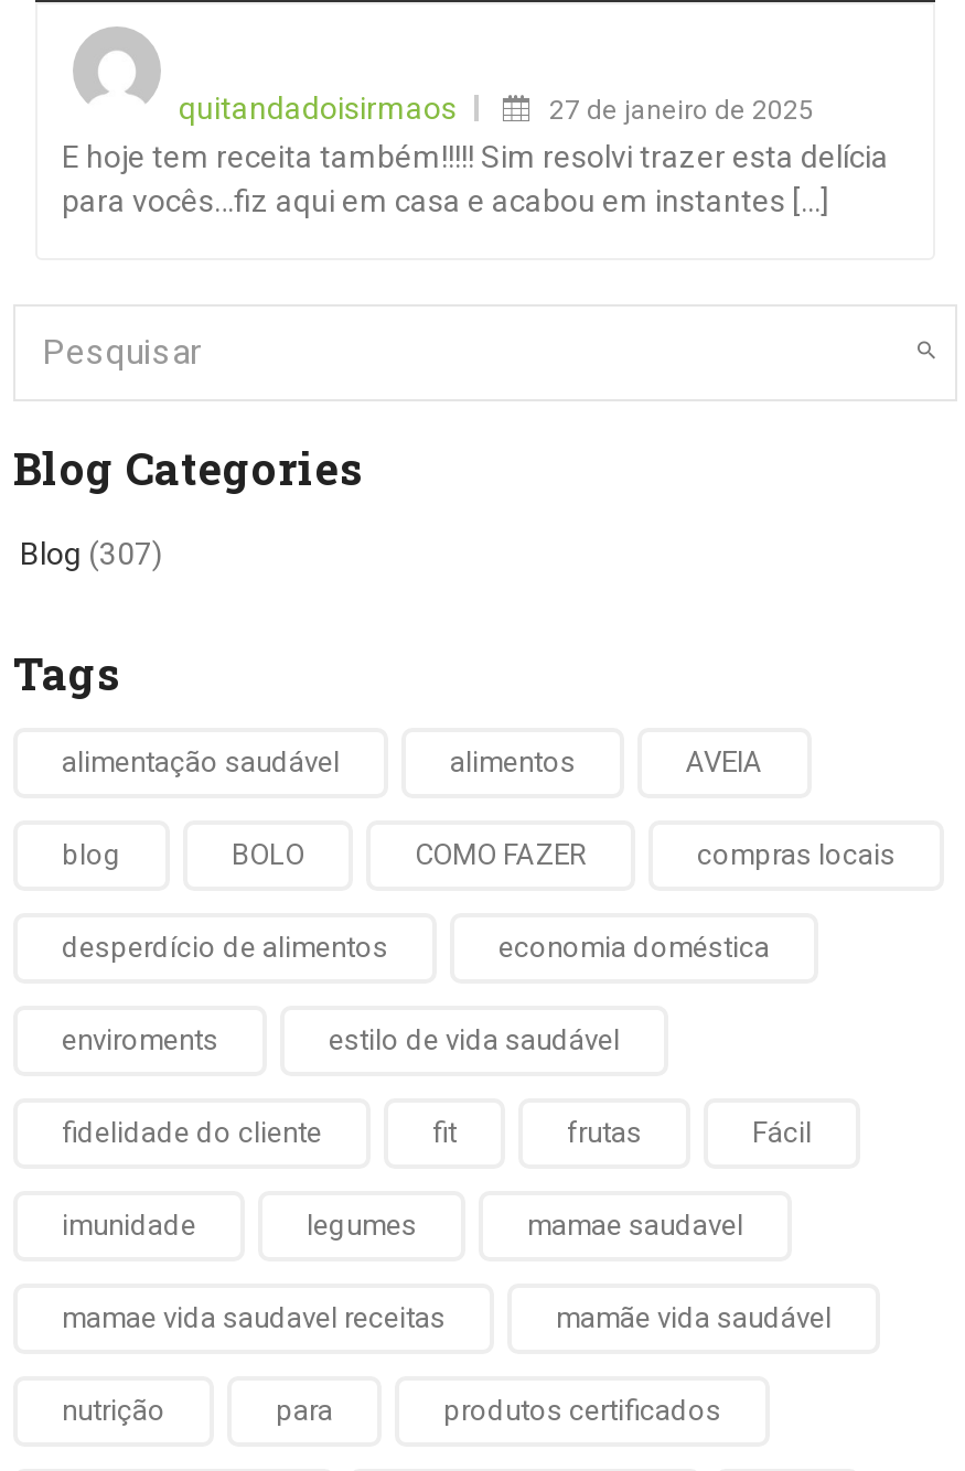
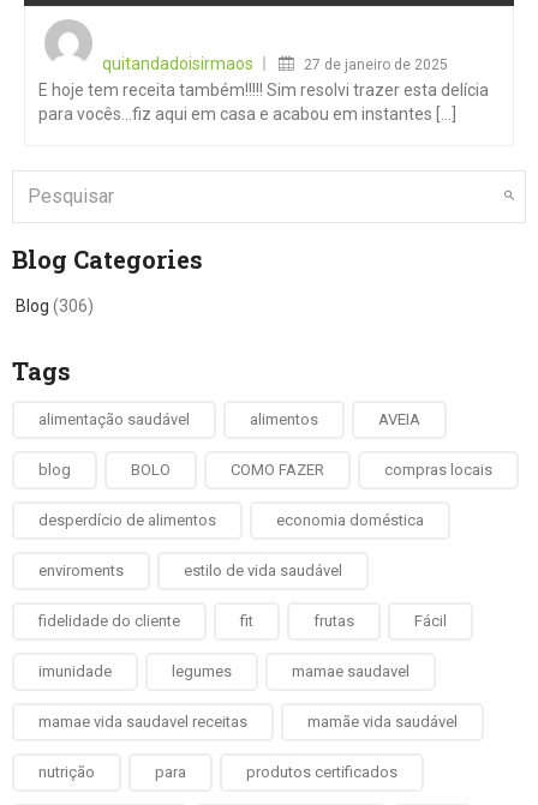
- Blog (307)
+ Blog (306)
